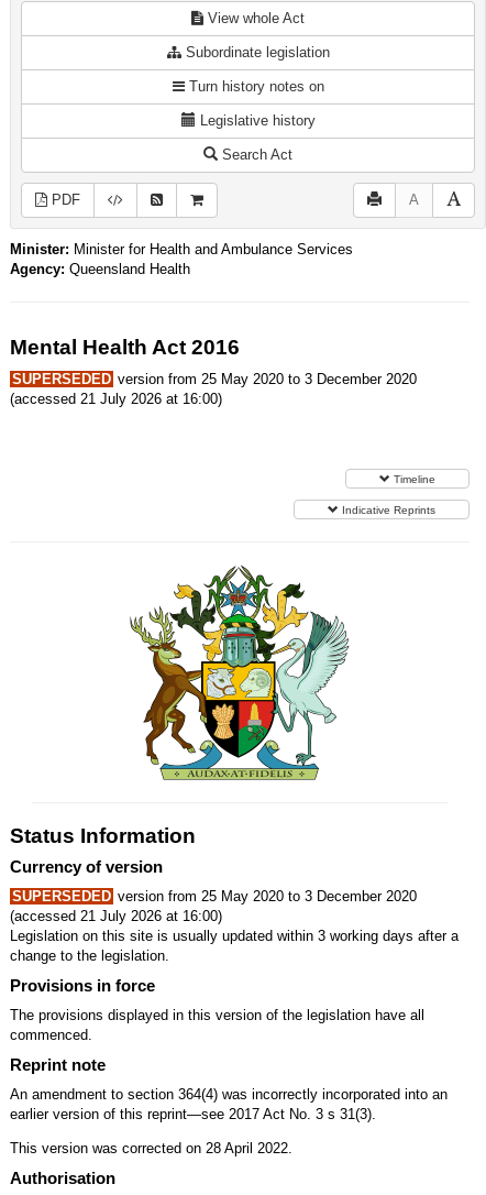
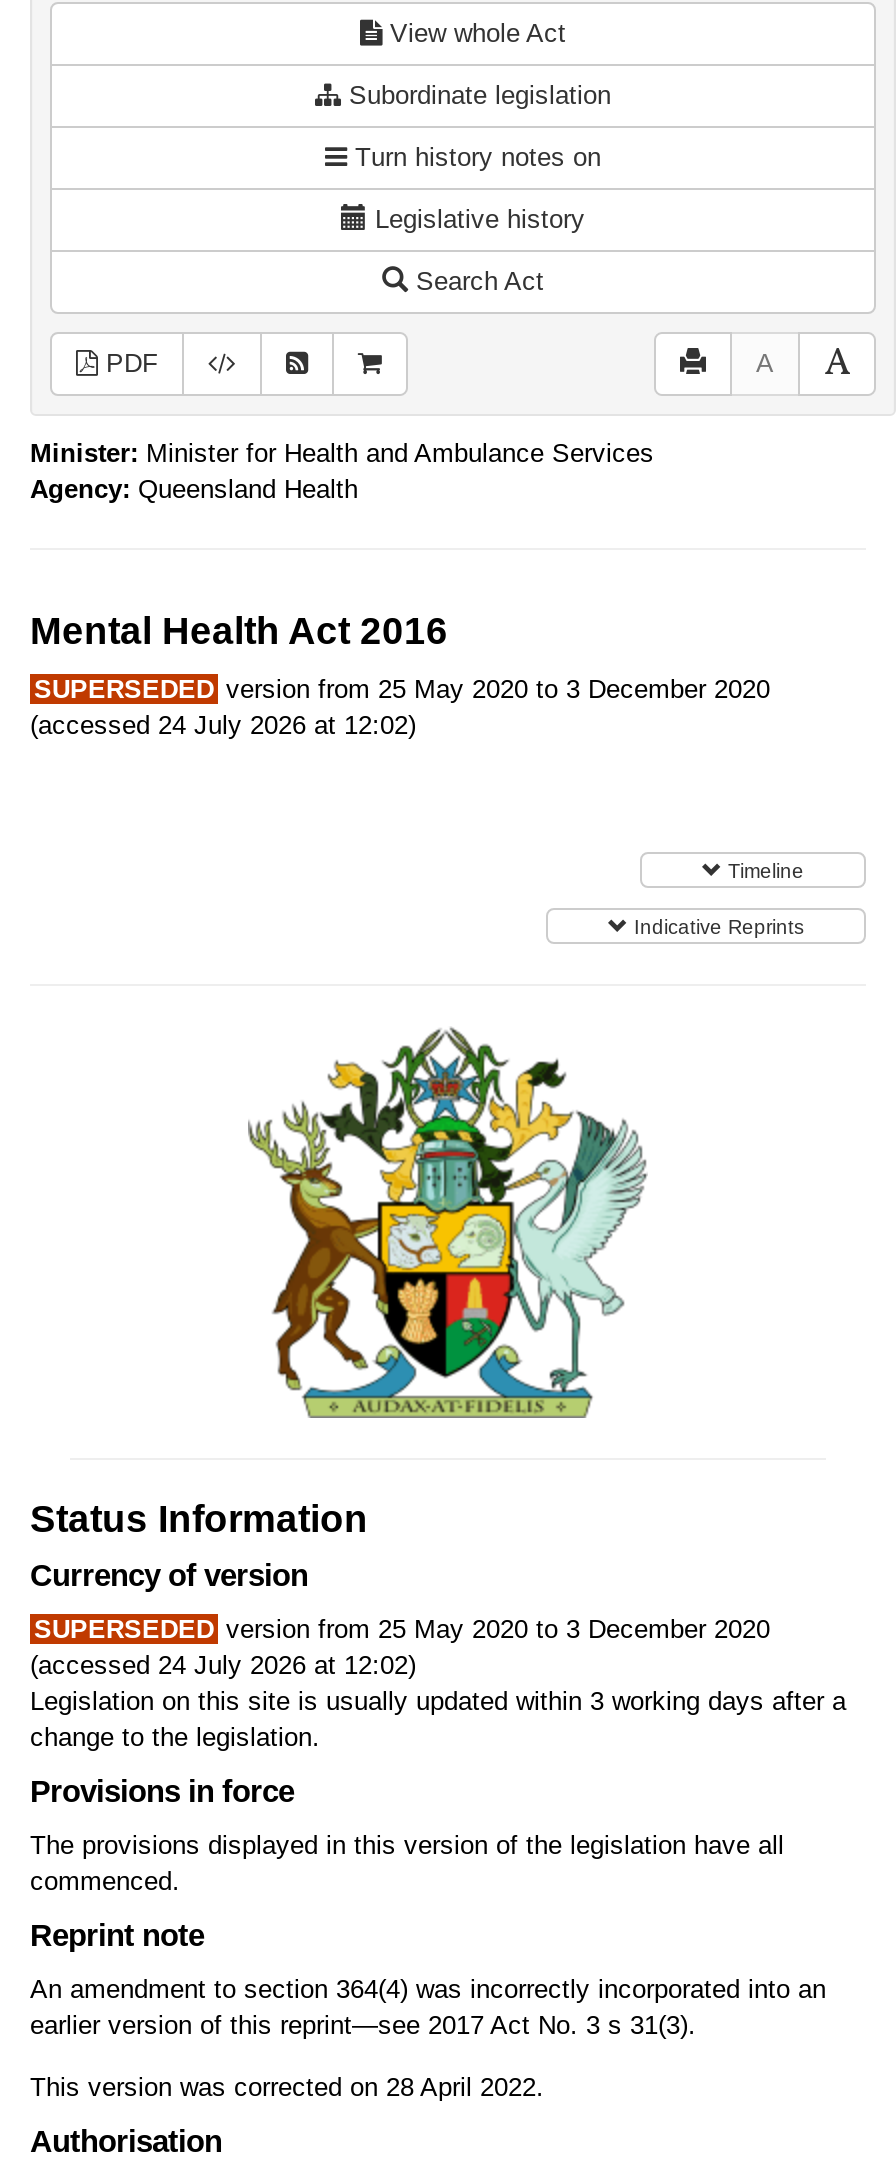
- (accessed 21 July 2026 at 16:00)
+ (accessed 24 July 2026 at 12:02)

- (accessed 21 July 2026 at 16:00)
+ (accessed 24 July 2026 at 12:02)
